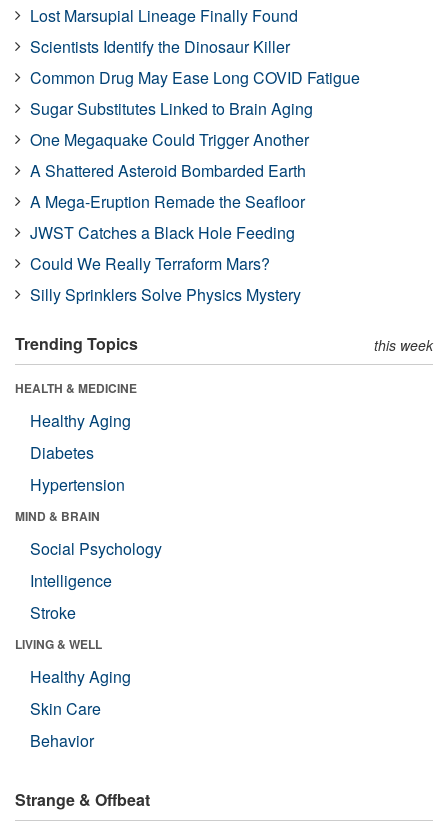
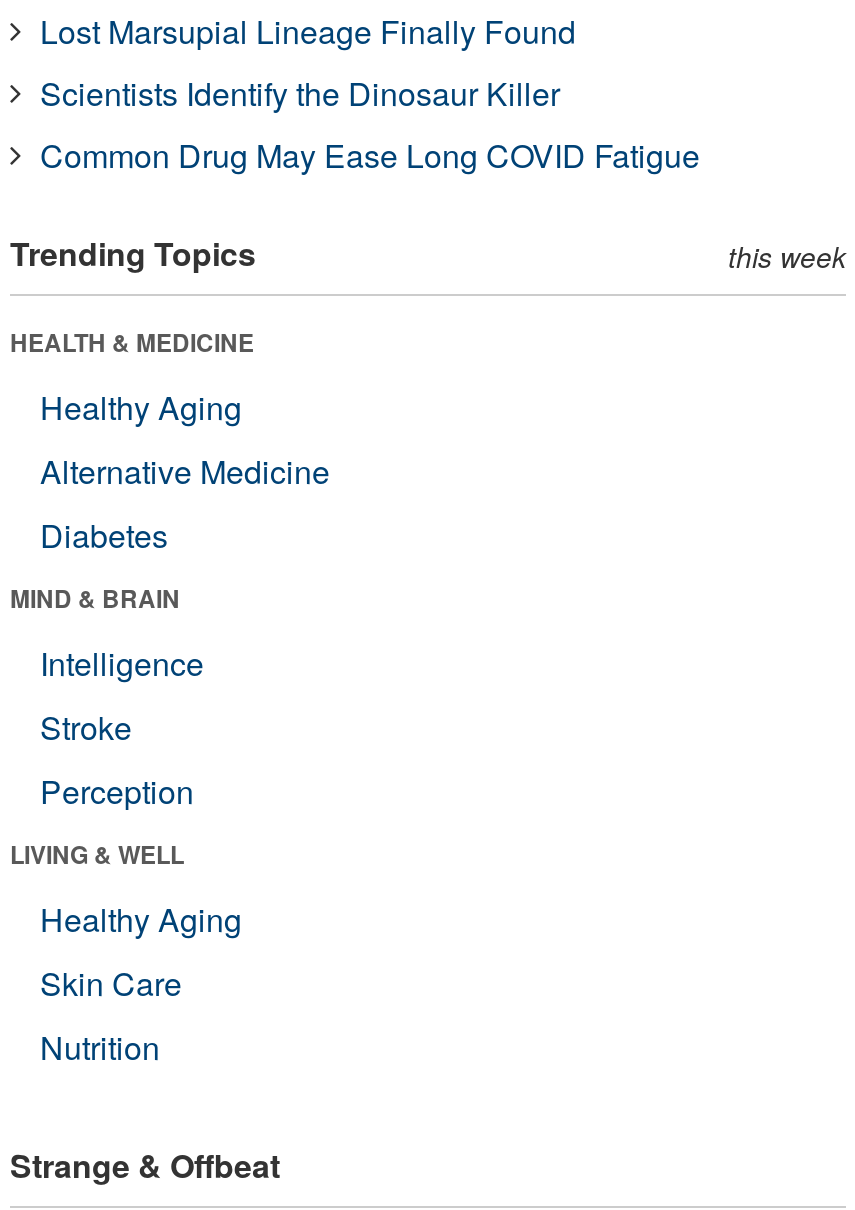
- Sugar Substitutes Linked to Brain Aging
- One Megaquake Could Trigger Another
- A Shattered Asteroid Bombarded Earth
- A Mega-Eruption Remade the Seafloor
- JWST Catches a Black Hole Feeding
- Could We Really Terraform Mars?
- Silly Sprinklers Solve Physics Mystery

+ Alternative Medicine

- Hypertension

- Social Psychology

moved up: Intelligence | Stroke

+ Perception

- Behavior
+ Nutrition
